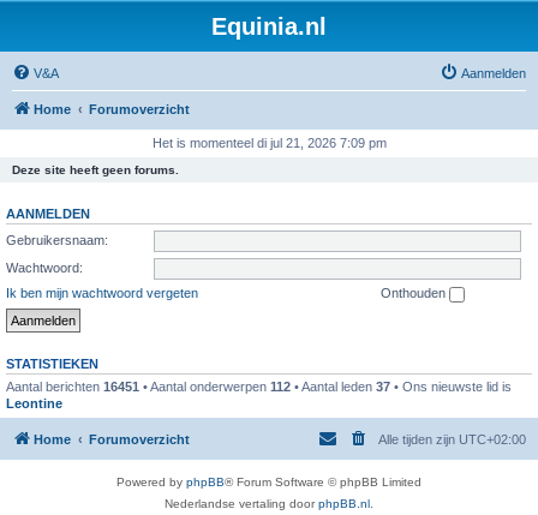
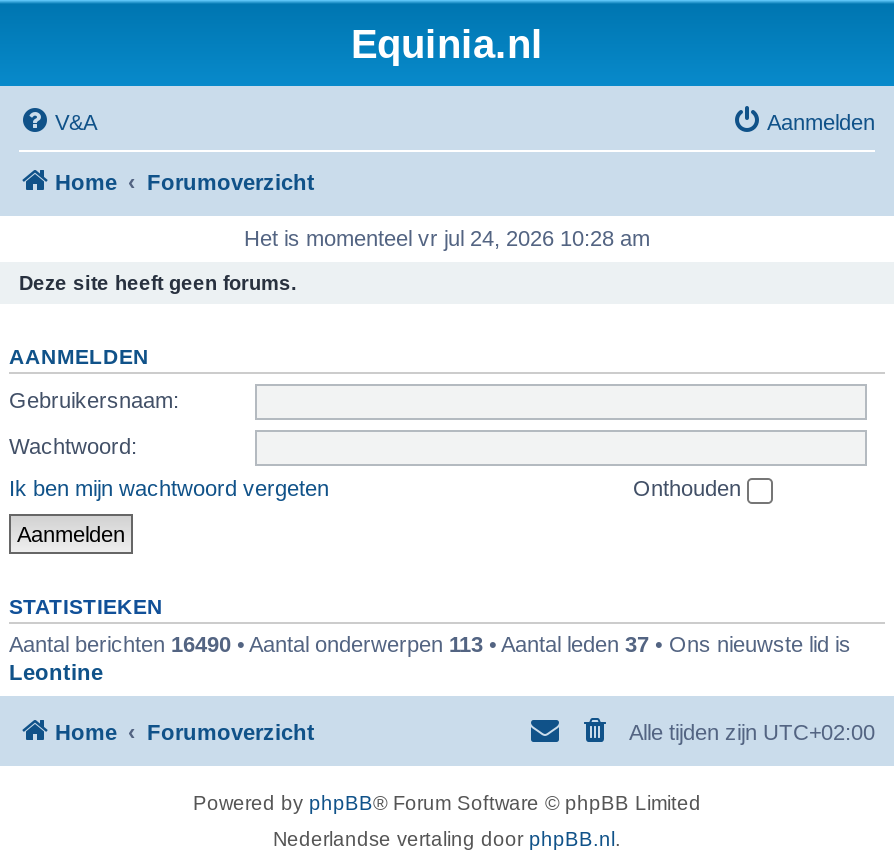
- Het is momenteel di jul 21, 2026 7:09 pm
+ Het is momenteel vr jul 24, 2026 10:28 am

- Aantal berichten 16451 • Aantal onderwerpen 112 • Aantal leden 37 • Ons nieuwste lid is
+ Aantal berichten 16490 • Aantal onderwerpen 113 • Aantal leden 37 • Ons nieuwste lid is
